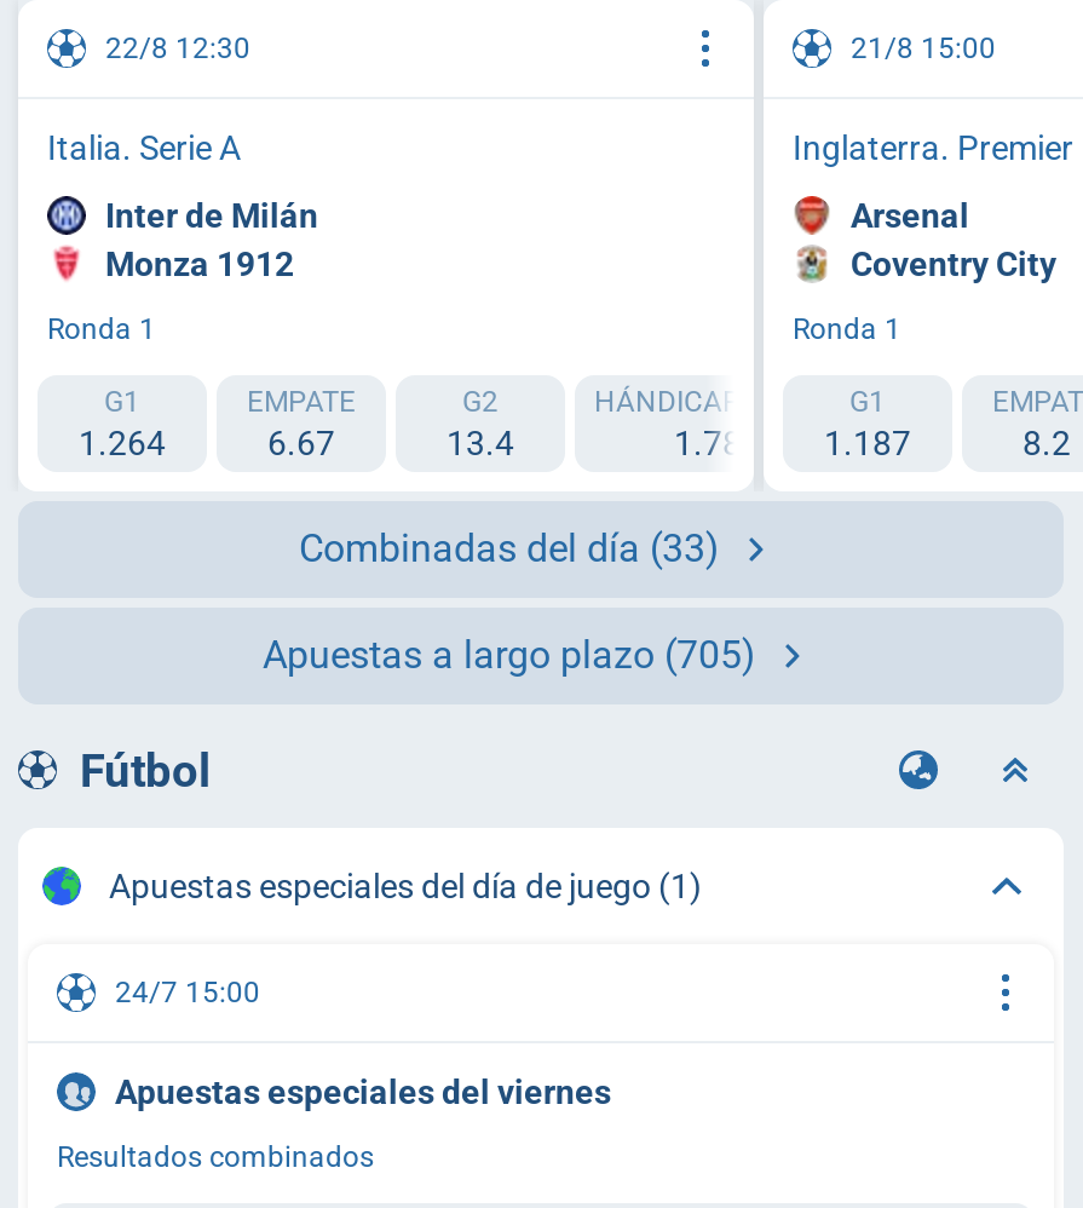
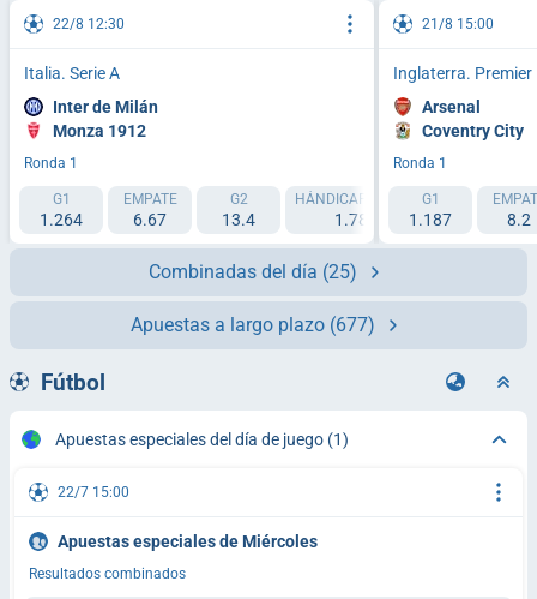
- Combinadas del día (33)
+ Combinadas del día (25)

- Apuestas a largo plazo (705)
+ Apuestas a largo plazo (677)

- 24/7 15:00
+ 22/7 15:00

- Apuestas especiales del viernes
+ Apuestas especiales de Miércoles
